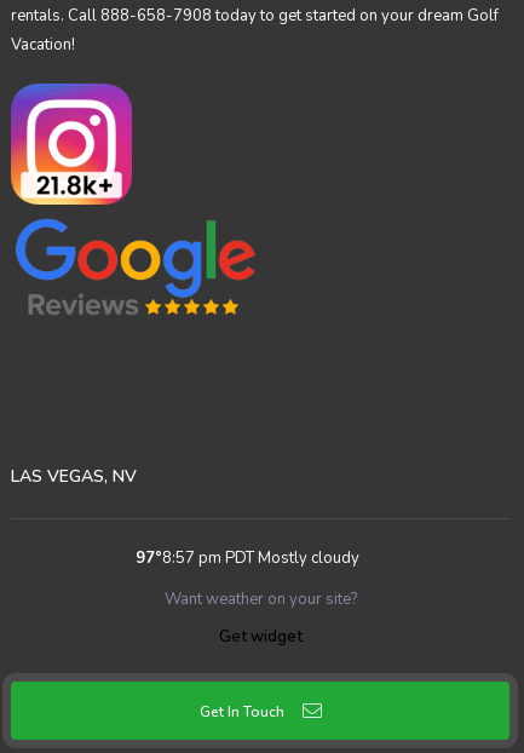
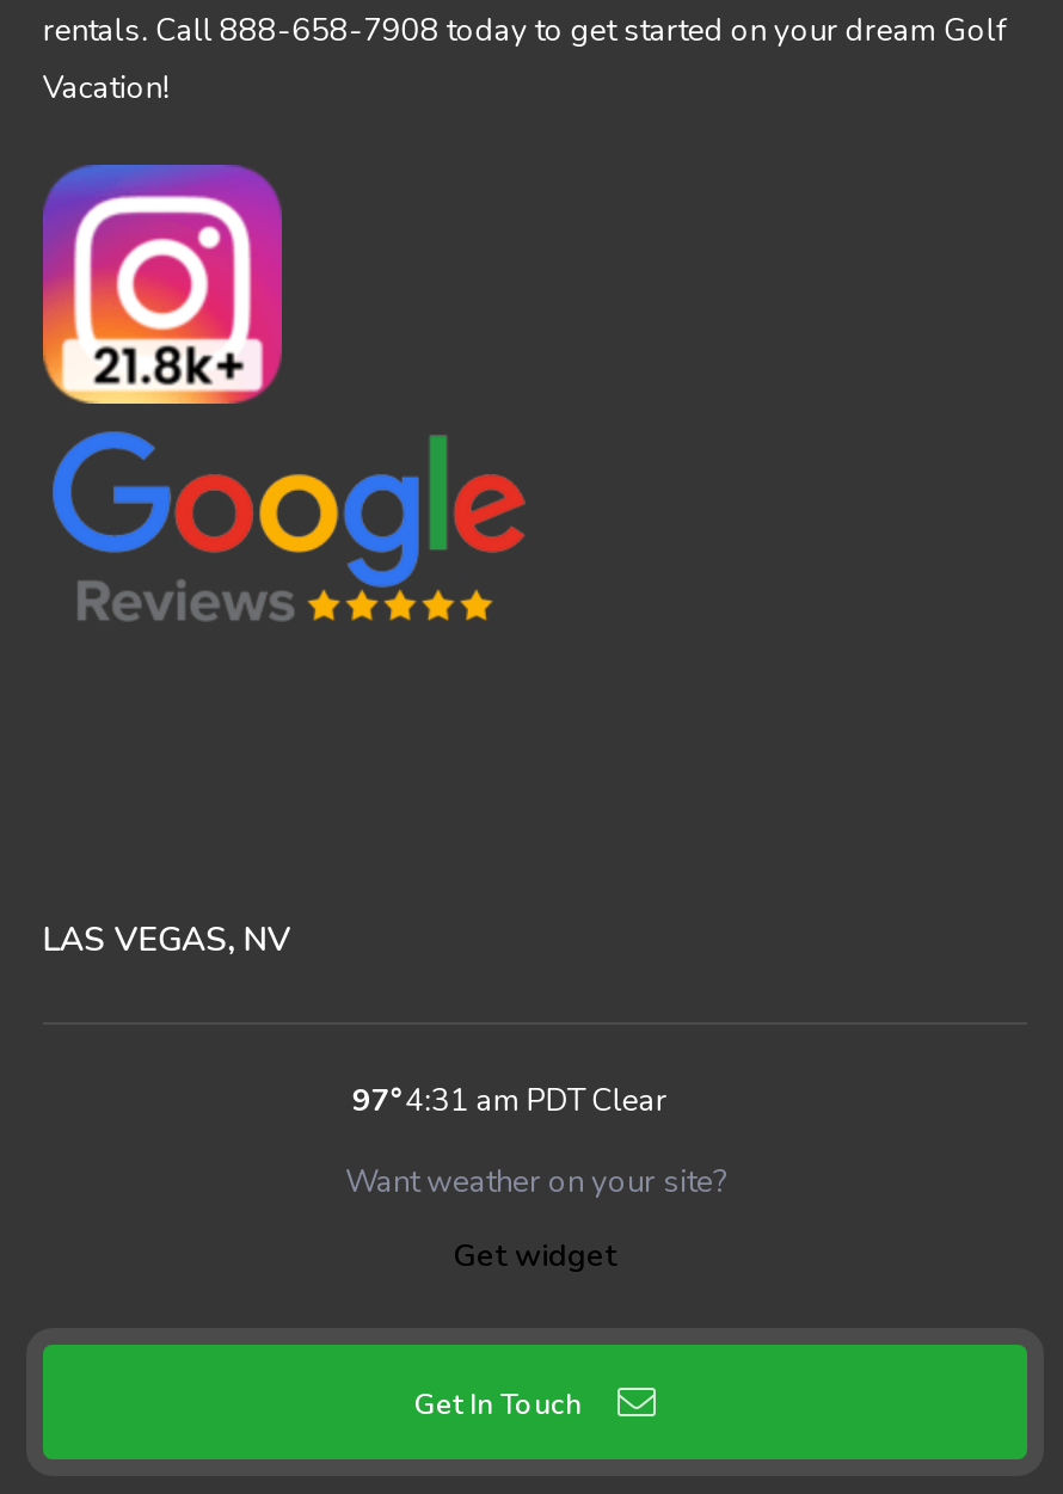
- 97°8:57 pm PDT Mostly cloudy
+ 97°4:31 am PDT Clear
